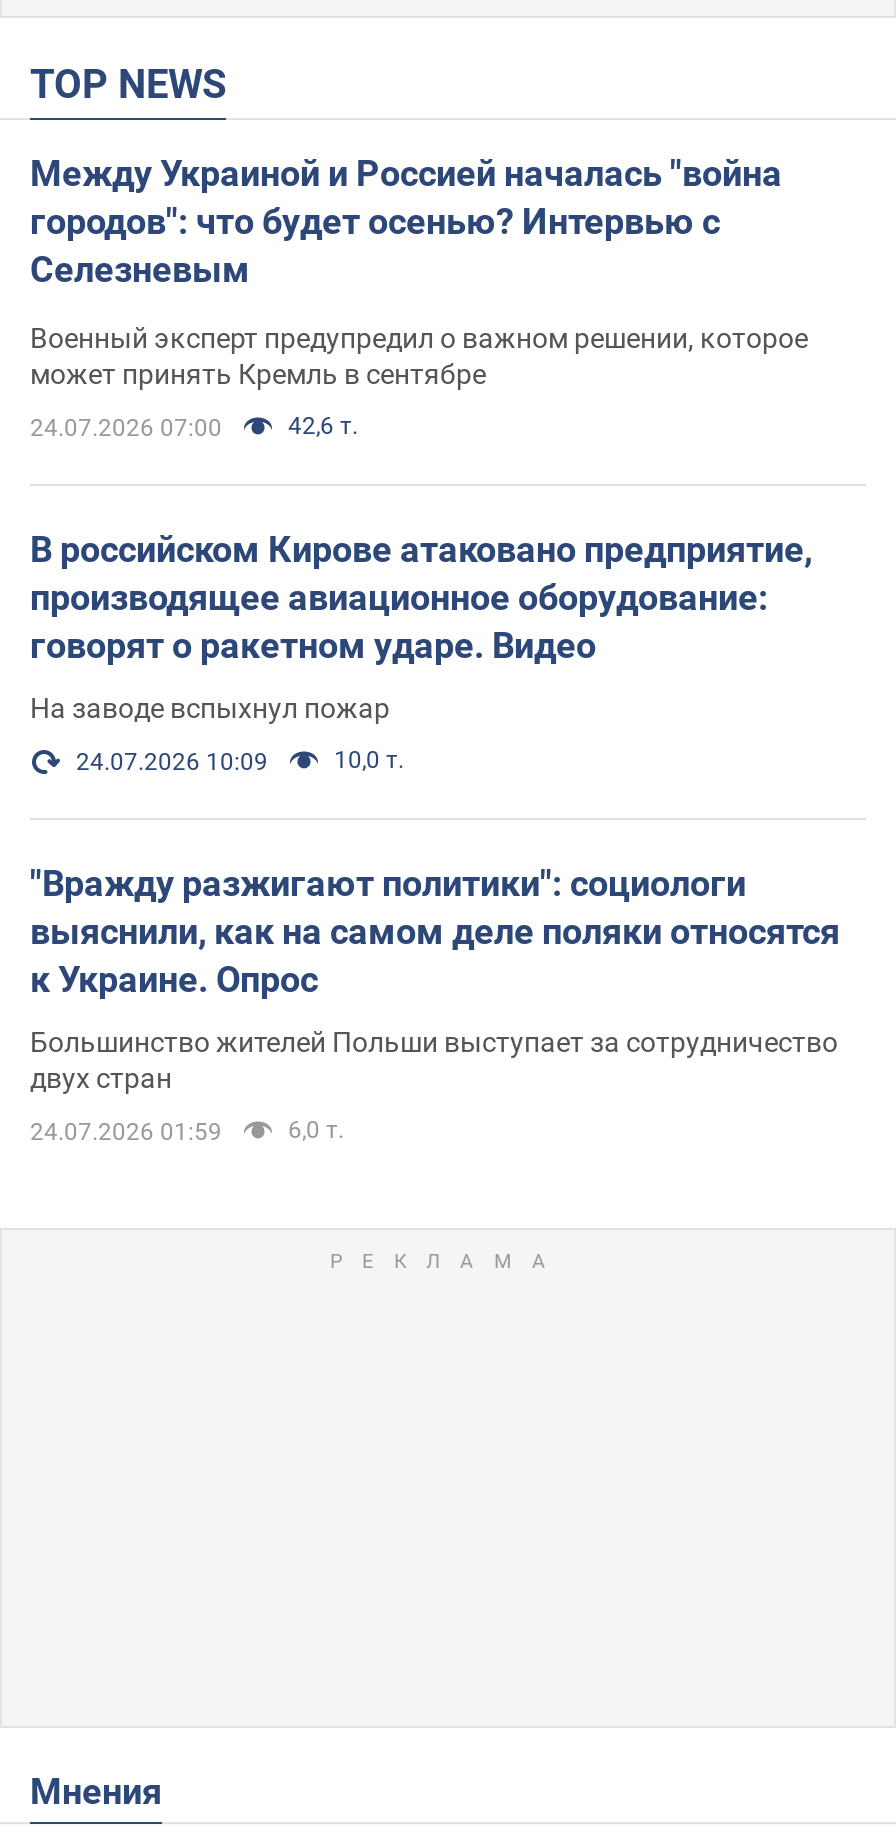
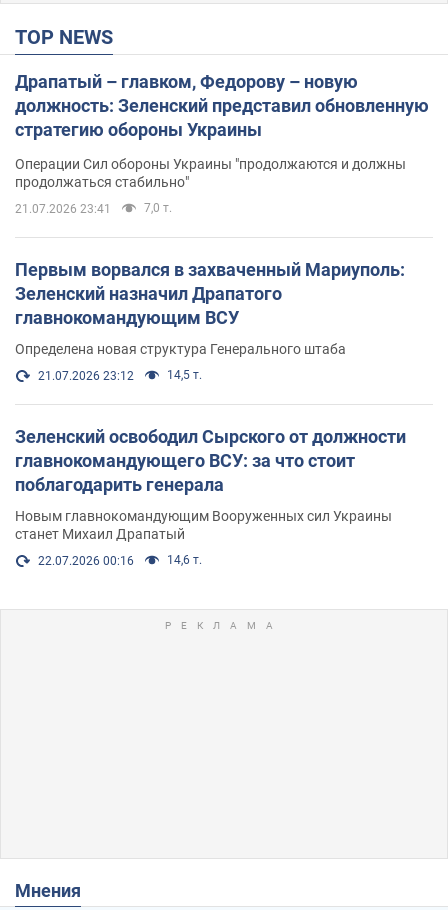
- Между Украиной и Россией началась "война
- городов": что будет осенью? Интервью с
- Селезневым
+ Драпатый – главком, Федорову – новую
+ должность: Зеленский представил обновленную
+ стратегию обороны Украины

- Военный эксперт предупредил о важном решении, которое
- может принять Кремль в сентябре
+ Операции Сил обороны Украины "продолжаются и должны
+ продолжаться стабильно"

- 24.07.2026 07:00
- 42,6 т.
+ 21.07.2026 23:41
+ 7,0 т.

- В российском Кирове атаковано предприятие,
- производящее авиационное оборудование:
- говорят о ракетном ударе. Видео
+ Первым ворвался в захваченный Мариуполь:
+ Зеленский назначил Драпатого
+ главнокомандующим ВСУ

- На заводе вспыхнул пожар
+ Определена новая структура Генерального штаба

- 24.07.2026 10:09
- 10,0 т.
+ 21.07.2026 23:12
+ 14,5 т.

- "Вражду разжигают политики": социологи
- выяснили, как на самом деле поляки относятся
- к Украине. Опрос
+ Зеленский освободил Сырского от должности
+ главнокомандующего ВСУ: за что стоит
+ поблагодарить генерала

- Большинство жителей Польши выступает за сотрудничество
- двух стран
+ Новым главнокомандующим Вооруженных сил Украины
+ станет Михаил Драпатый

- 24.07.2026 01:59
- 6,0 т.
+ 22.07.2026 00:16
+ 14,6 т.
